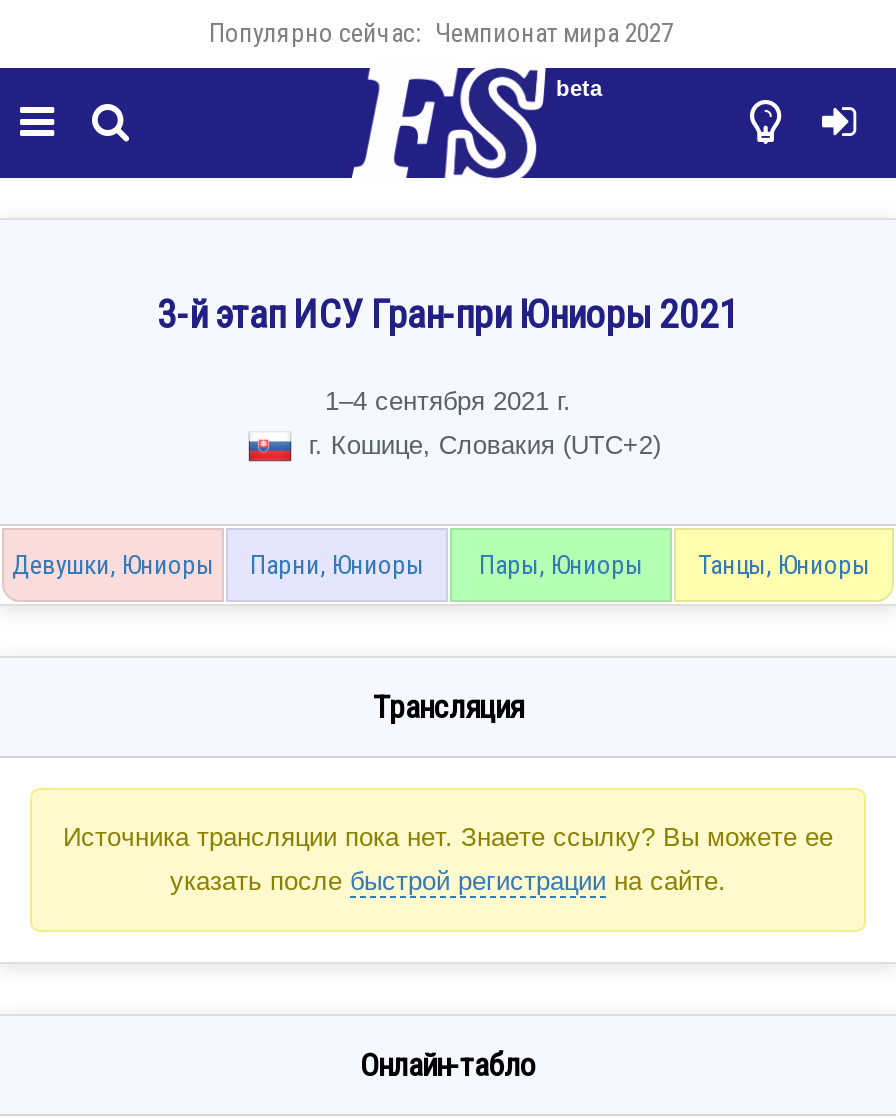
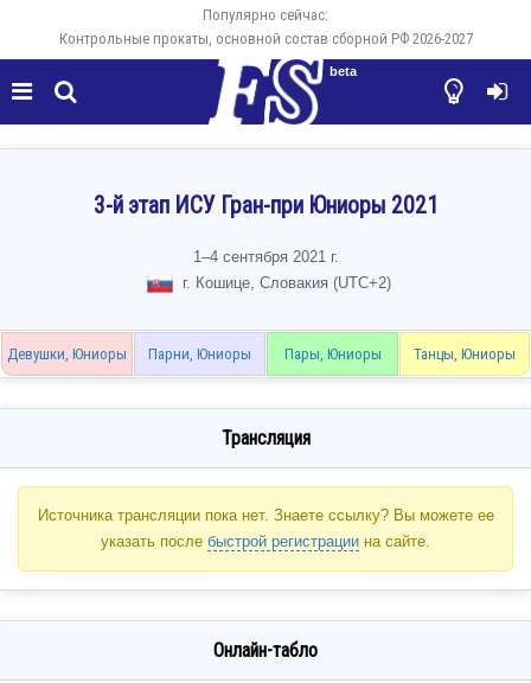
- Популярно сейчас: Чемпионат мира 2027
+ Популярно сейчас:
+ Контрольные прокаты, основной состав сборной РФ 2026-2027
